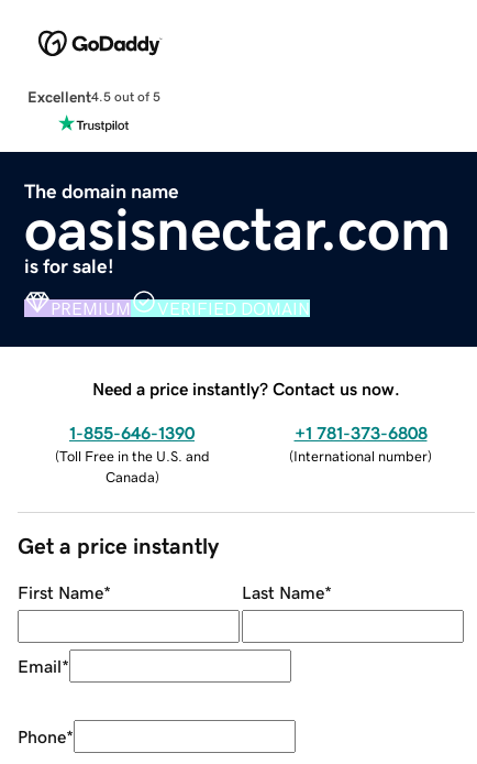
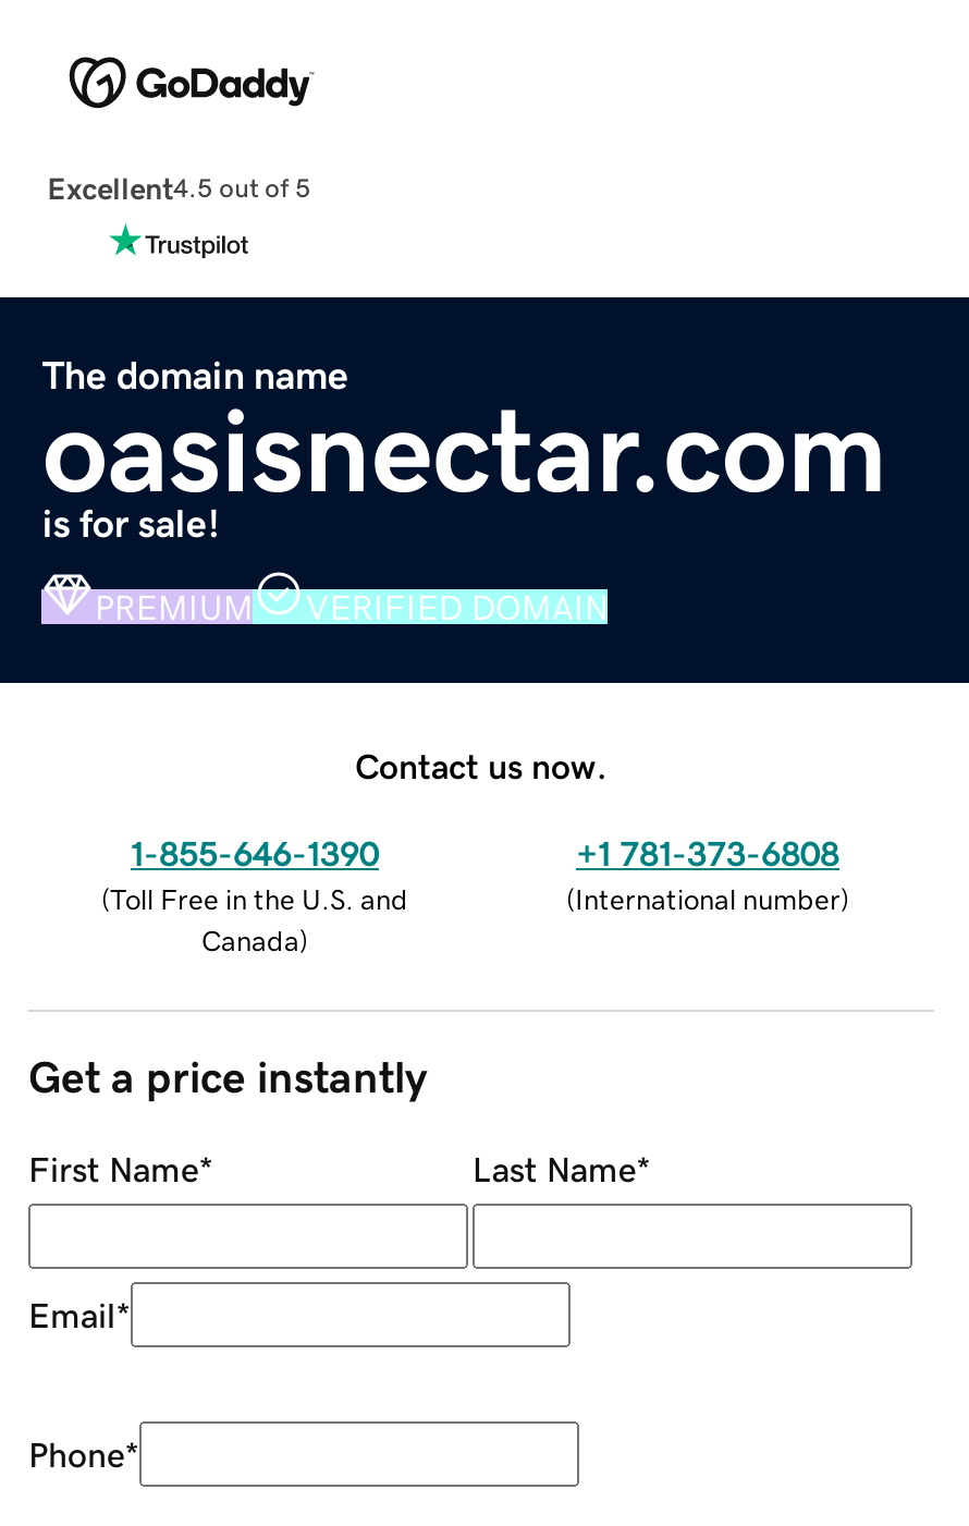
- Need a price instantly? Contact us now.
+ Contact us now.
